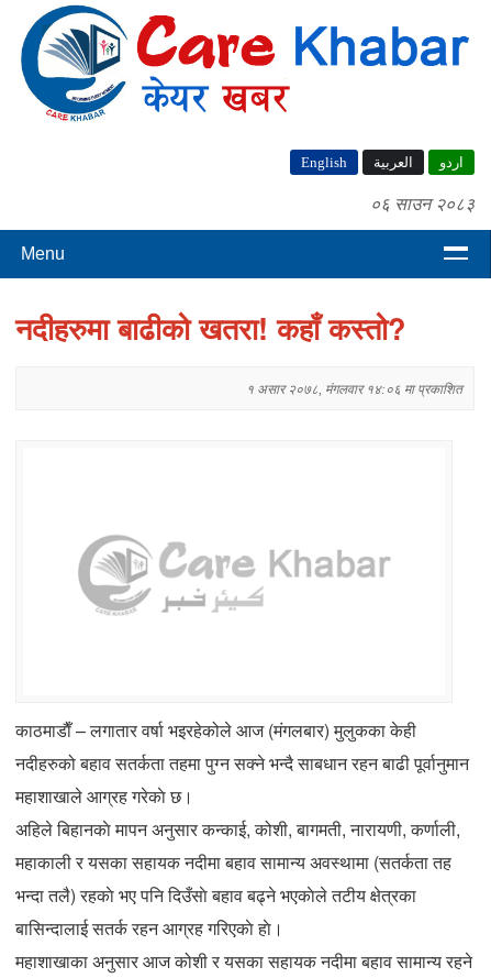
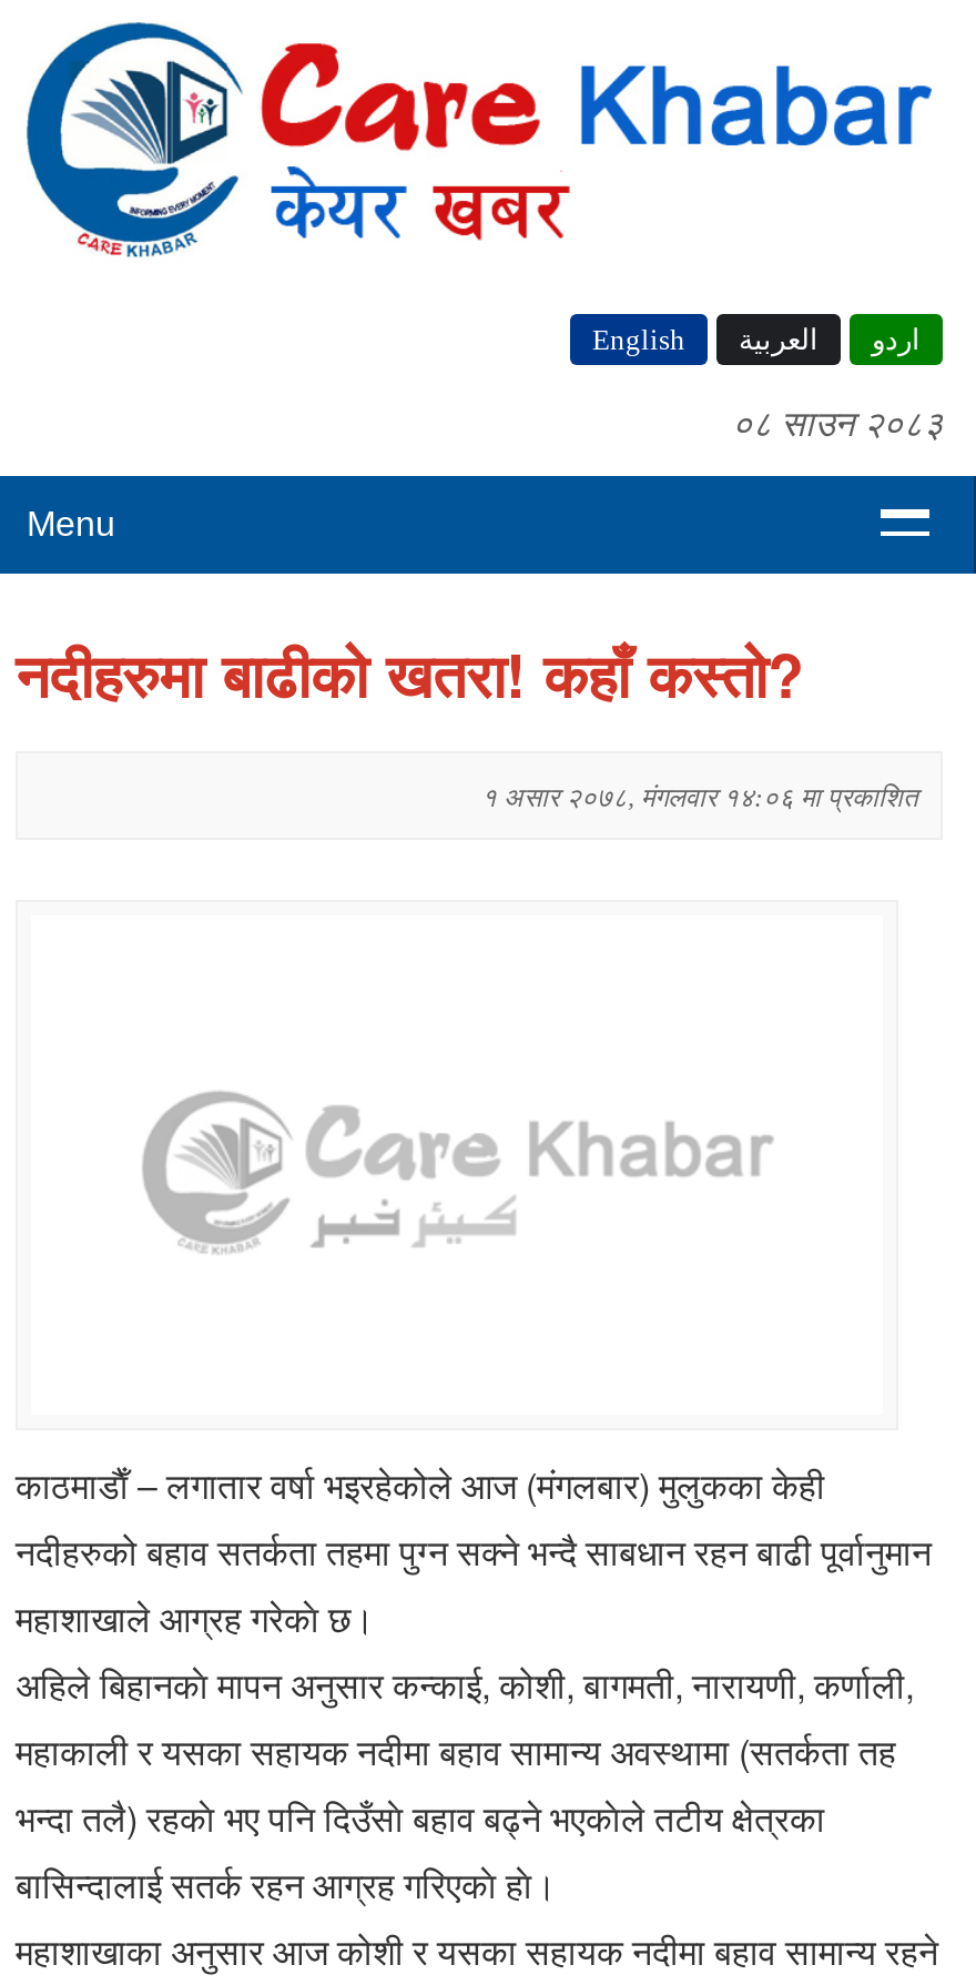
- ०६ साउन २०८३
+ ०८ साउन २०८३
